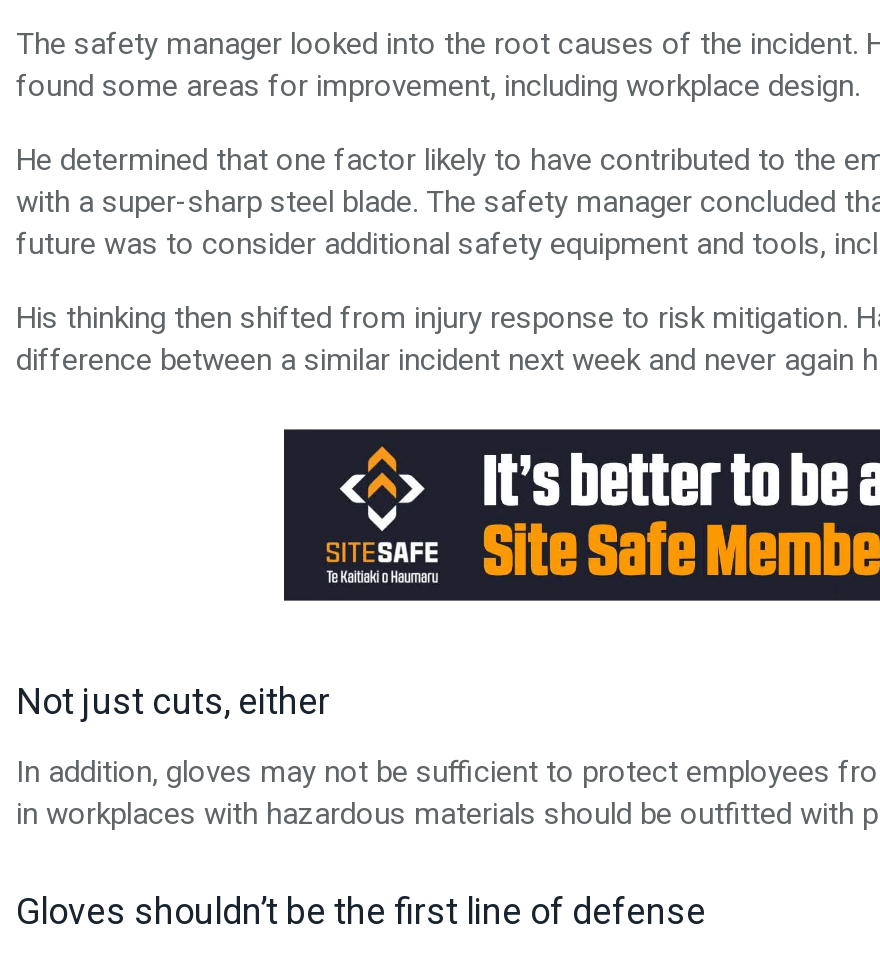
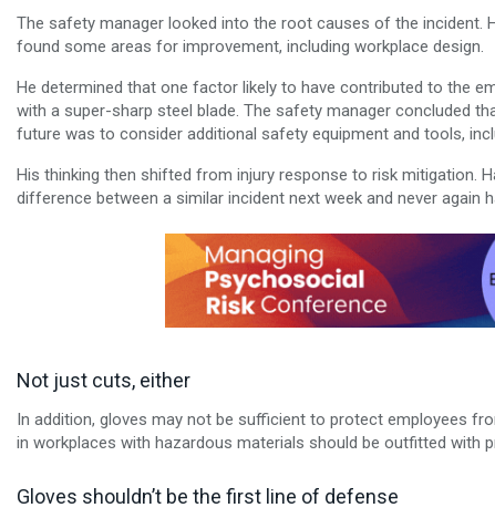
- [image]
+ [image]
